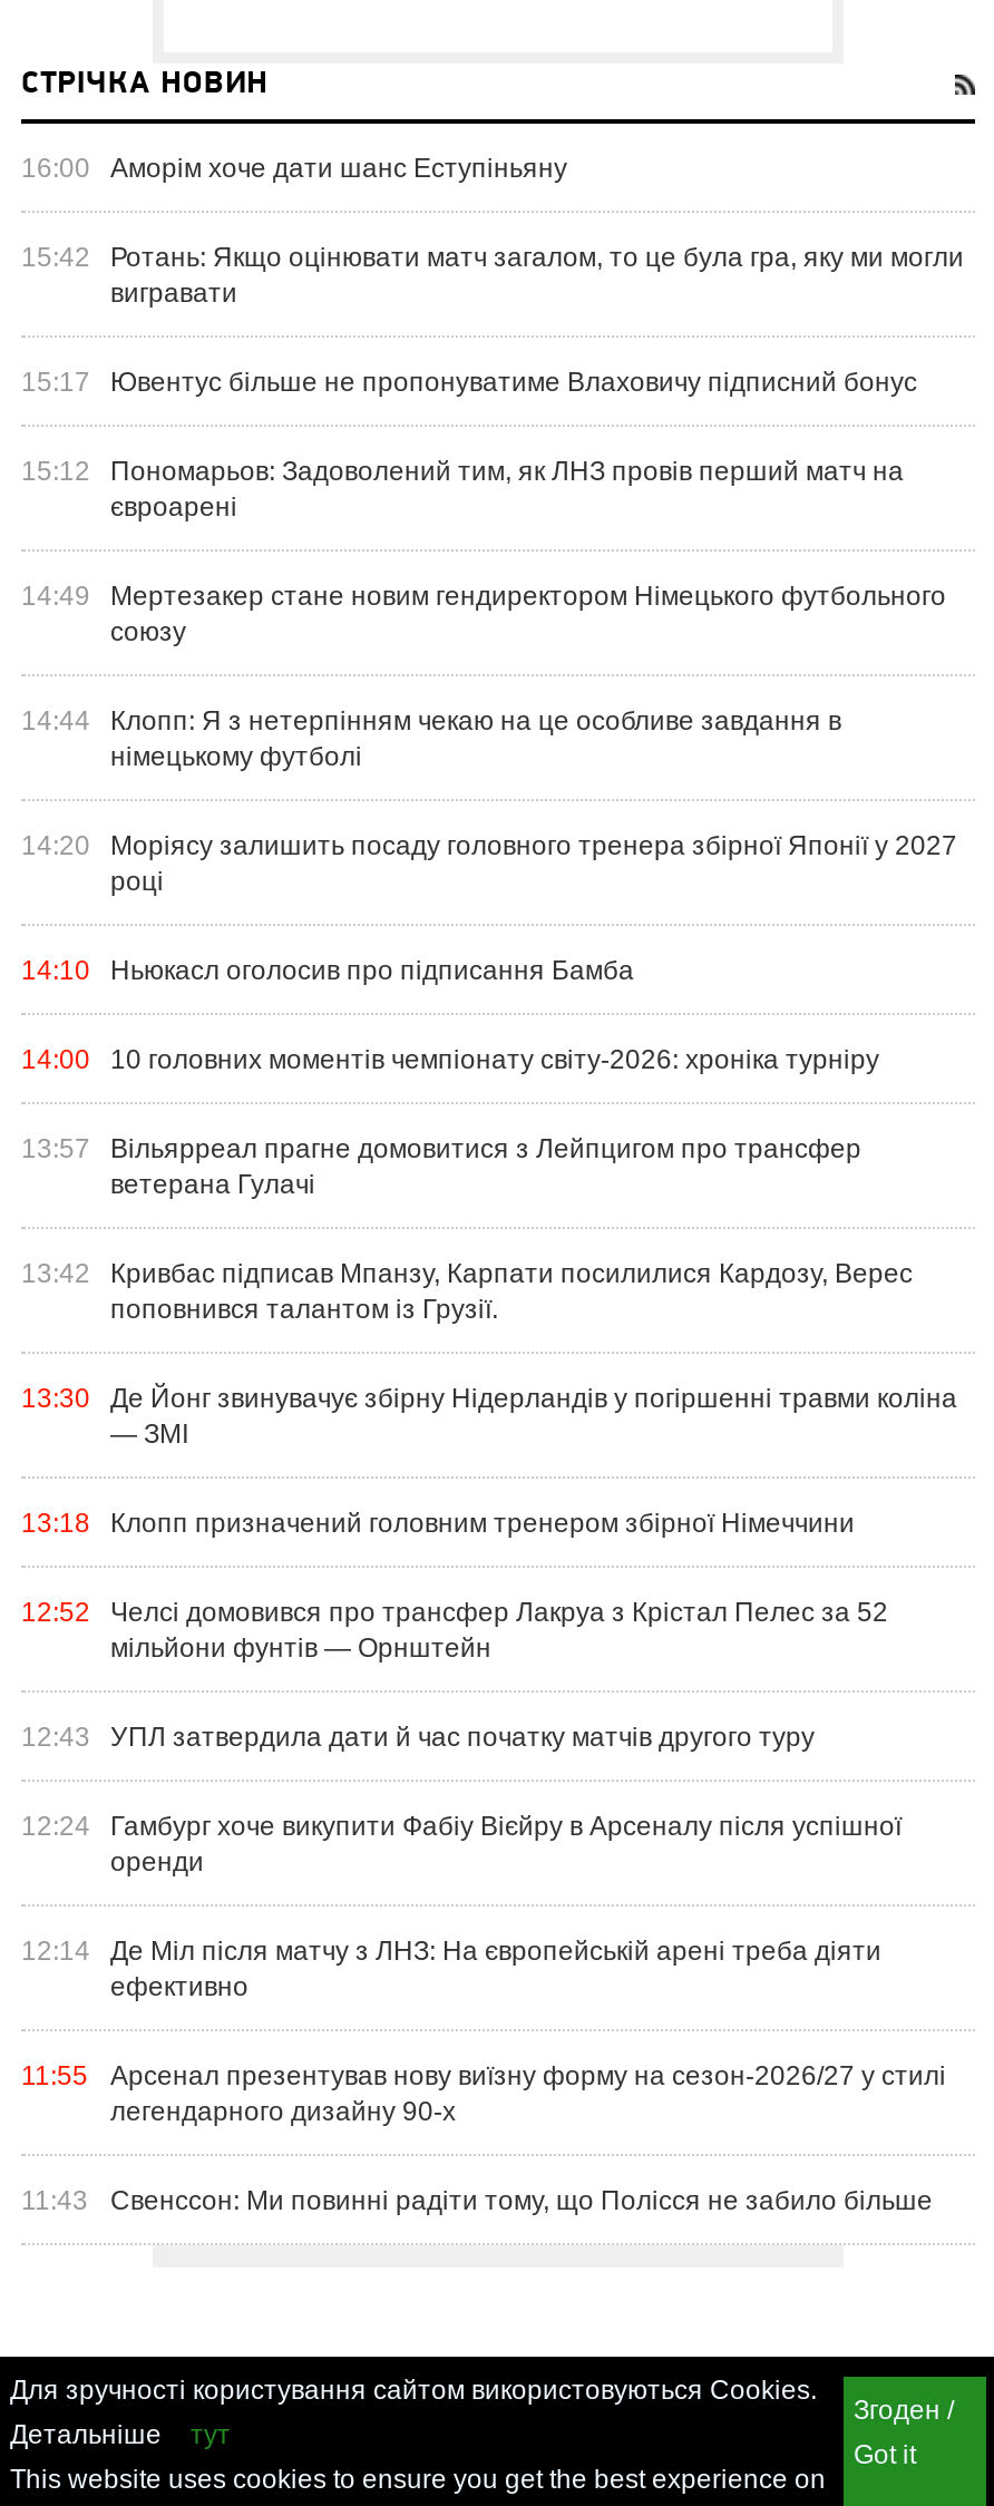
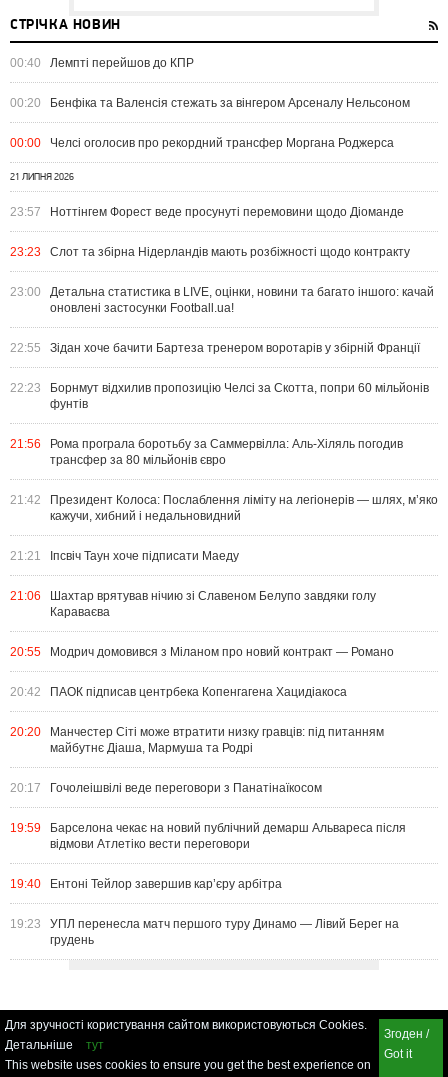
- 16:00
- Аморім хоче дати шанс Еступіньяну
- 15:42
- Ротань: Якщо оцінювати матч загалом, то це була гра, яку ми могли
- вигравати
- 15:17
- Ювентус більше не пропонуватиме Влаховичу підписний бонус
- 15:12
- Пономарьов: Задоволений тим, як ЛНЗ провів перший матч на
- євроарені
- 14:49
- Мертезакер стане новим гендиректором Німецького футбольного
- союзу
- 14:44
- Клопп: Я з нетерпінням чекаю на це особливе завдання в
- німецькому футболі
- 14:20
- Моріясу залишить посаду головного тренера збірної Японії у 2027
- році
- 14:10
- Ньюкасл оголосив про підписання Бамба
- 14:00
- 10 головних моментів чемпіонату світу-2026: хроніка турніру
- 13:57
- Вільярреал прагне домовитися з Лейпцигом про трансфер
- ветерана Гулачі
- 13:42
- Кривбас підписав Мпанзу, Карпати посилилися Кардозу, Верес
- поповнився талантом із Грузії.
- 13:30
- Де Йонг звинувачує збірну Нідерландів у погіршенні травми коліна
- — ЗМІ
- 13:18
- Клопп призначений головним тренером збірної Німеччини
- 12:52
- Челсі домовився про трансфер Лакруа з Крістал Пелес за 52
- мільйони фунтів — Орнштейн
- 12:43
- УПЛ затвердила дати й час початку матчів другого туру
- 12:24
- Гамбург хоче викупити Фабіу Вієйру в Арсеналу після успішної
- оренди
- 12:14
- Де Міл після матчу з ЛНЗ: На європейській арені треба діяти
- ефективно
- 11:55
- Арсенал презентував нову виїзну форму на сезон-2026/27 у стилі
- легендарного дизайну 90-х
- 11:43
- Свенссон: Ми повинні радіти тому, що Полісся не забило більше
+ 00:40
+ Лемпті перейшов до КПР
+ 00:20
+ Бенфіка та Валенсія стежать за вінгером Арсеналу Нельсоном
+ 00:00
+ Челсі оголосив про рекордний трансфер Моргана Роджерса
+ 21 ЛИПНЯ 2026
+ 23:57
+ Ноттінгем Форест веде просунуті перемовини щодо Діоманде
+ 23:23
+ Слот та збірна Нідерландів мають розбіжності щодо контракту
+ 23:00
+ Детальна статистика в LIVE, оцінки, новини та багато іншого: качай
+ оновлені застосунки Football.ua!
+ 22:55
+ Зідан хоче бачити Бартеза тренером воротарів у збірній Франції
+ 22:23
+ Борнмут відхилив пропозицію Челсі за Скотта, попри 60 мільйонів
+ фунтів
+ 21:56
+ Рома програла боротьбу за Саммервілла: Аль-Хіляль погодив
+ трансфер за 80 мільйонів євро
+ 21:42
+ Президент Колоса: Послаблення ліміту на легіонерів — шлях, м’яко
+ кажучи, хибний і недальновидний
+ 21:21
+ Іпсвіч Таун хоче підписати Маеду
+ 21:06
+ Шахтар врятував нічию зі Славеном Белупо завдяки голу
+ Караваєва
+ 20:55
+ Модрич домовився з Міланом про новий контракт — Романо
+ 20:42
+ ПАОК підписав центрбека Копенгагена Хацидіакоса
+ 20:20
+ Манчестер Сіті може втратити низку гравців: під питанням
+ майбутнє Діаша, Мармуша та Родрі
+ 20:17
+ Гочолеішвілі веде переговори з Панатінаїкосом
+ 19:59
+ Барселона чекає на новий публічний демарш Альвареса після
+ відмови Атлетіко вести переговори
+ 19:40
+ Ентоні Тейлор завершив кар’єру арбітра
+ 19:23
+ УПЛ перенесла матч першого туру Динамо — Лівий Берег на
+ грудень
